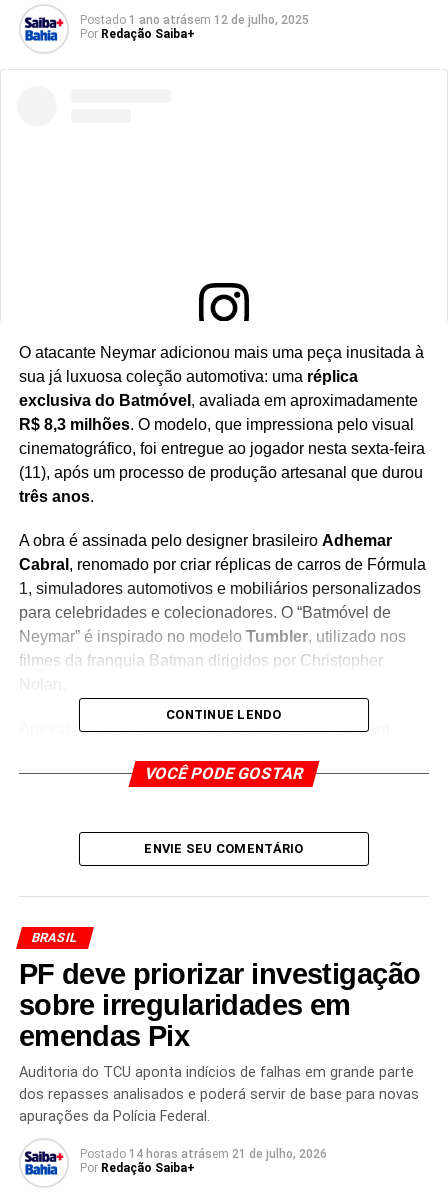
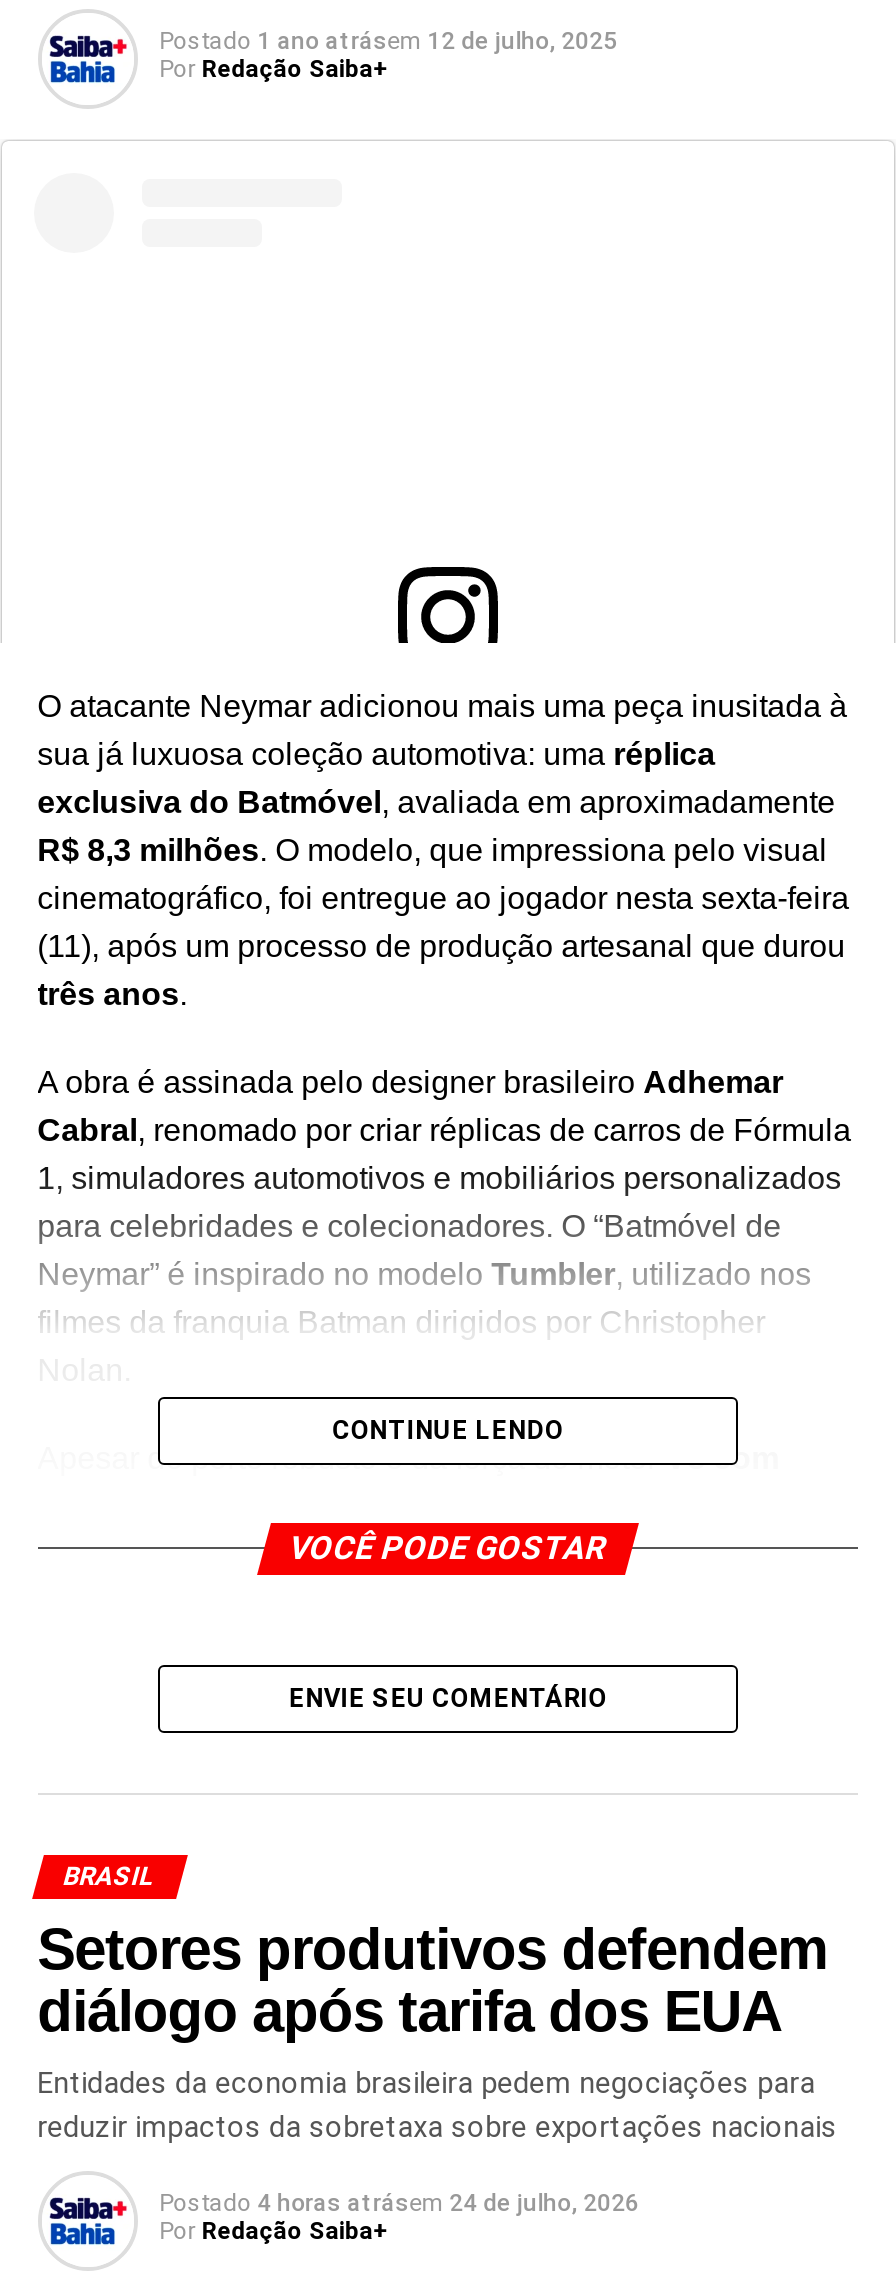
- PF deve priorizar investigação
- sobre irregularidades em
- emendas Pix
- Auditoria do TCU aponta indícios de falhas em grande parte
- dos repasses analisados e poderá servir de base para novas
- apurações da Polícia Federal.
+ Setores produtivos defendem
+ diálogo após tarifa dos EUA
+ Entidades da economia brasileira pedem negociações para
+ reduzir impactos da sobretaxa sobre exportações nacionais

- Postado 14 horas atrásem 21 de julho, 2026
+ Postado 4 horas atrásem 24 de julho, 2026
